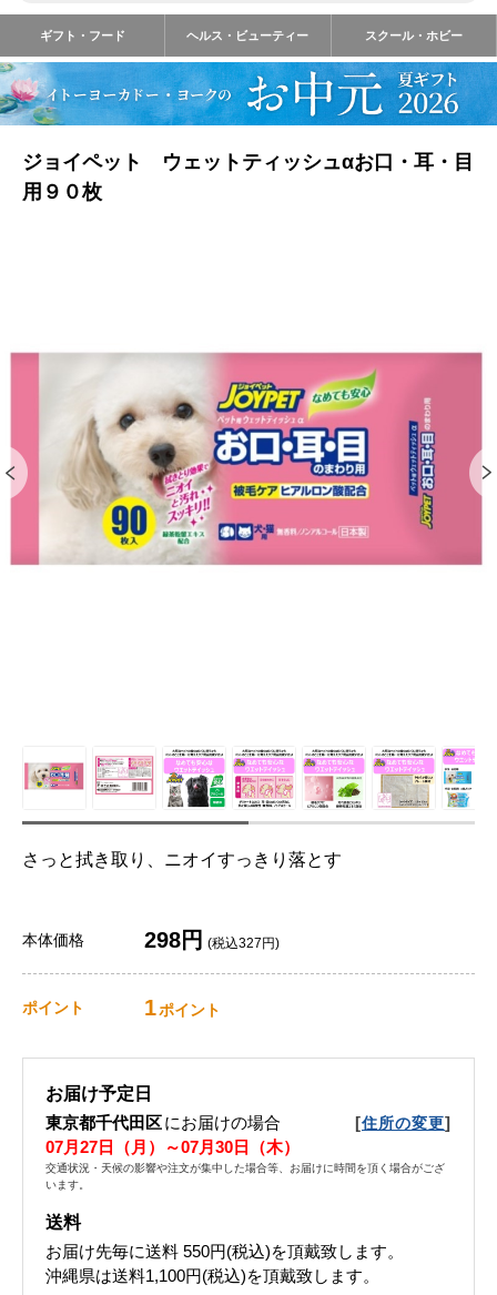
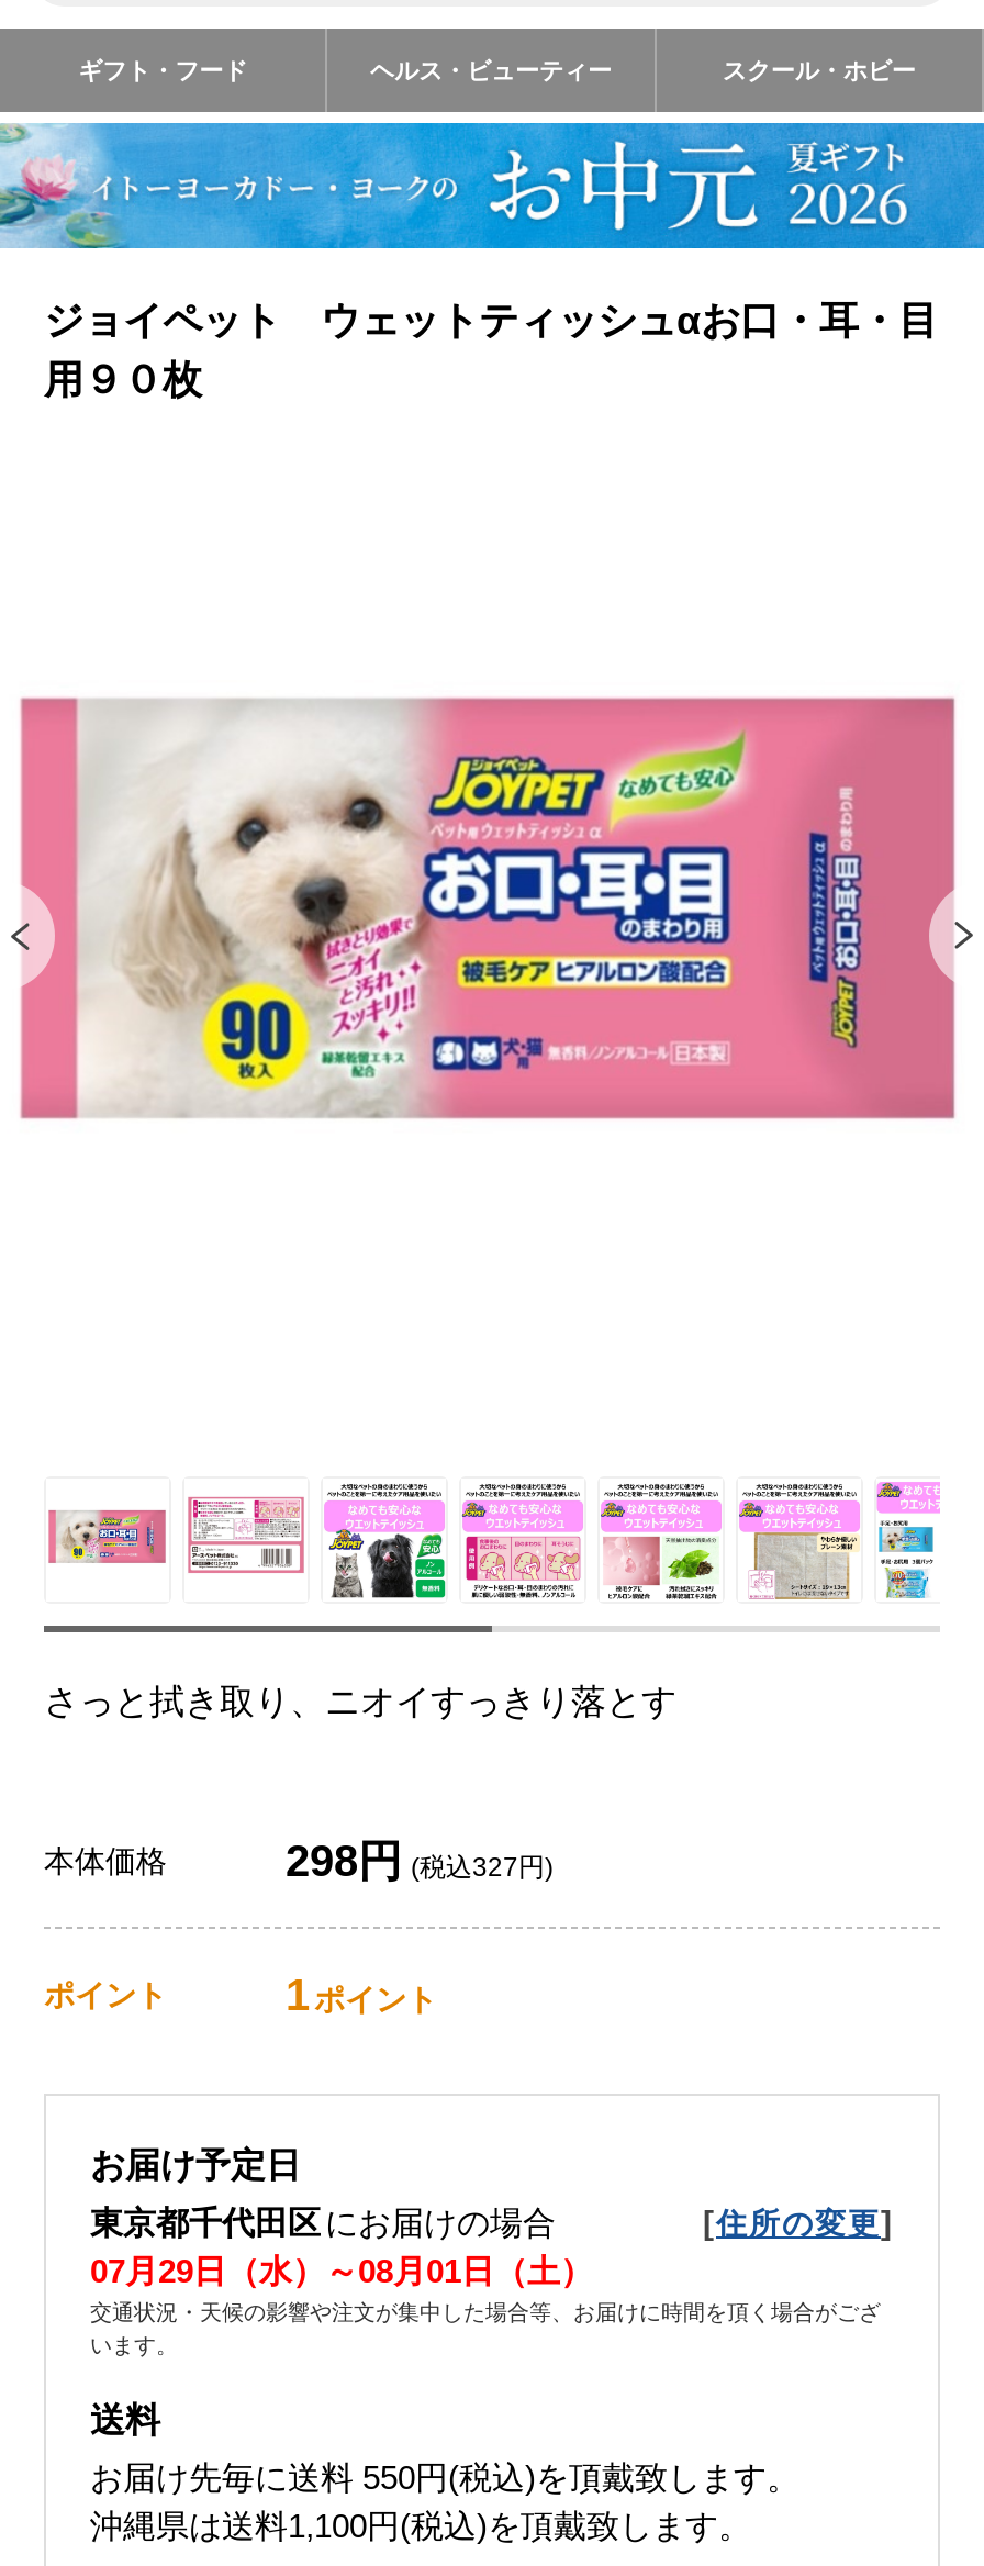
- 07月27日（月）～07月30日（木）
+ 07月29日（水）～08月01日（土）
